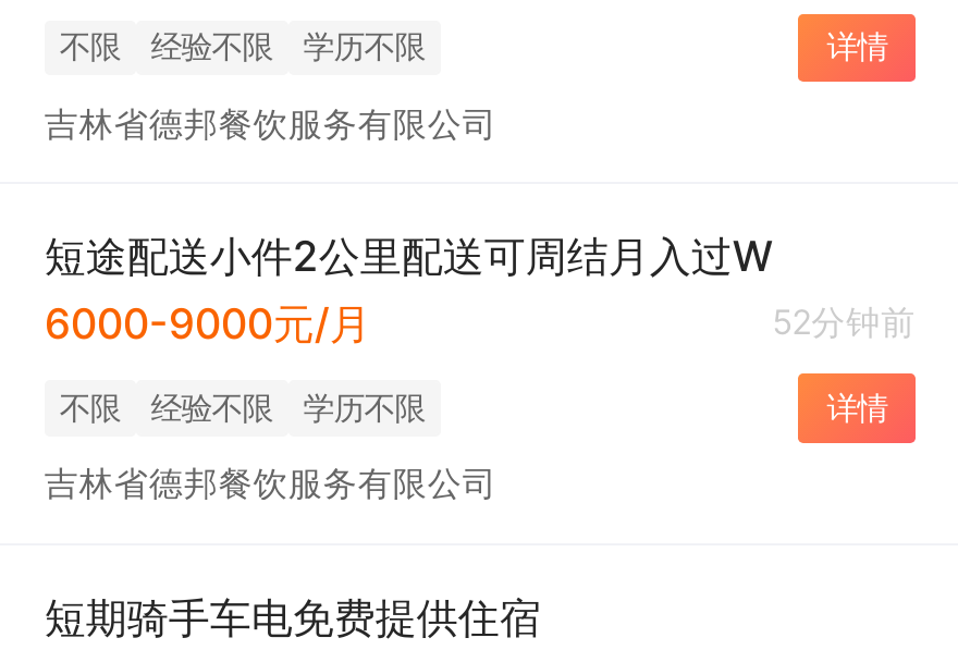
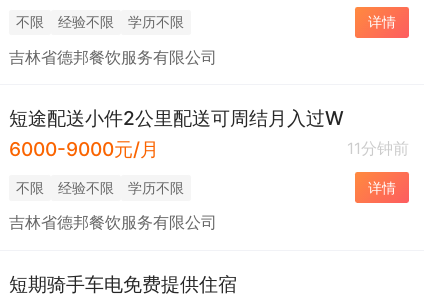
- 52分钟前
+ 11分钟前
